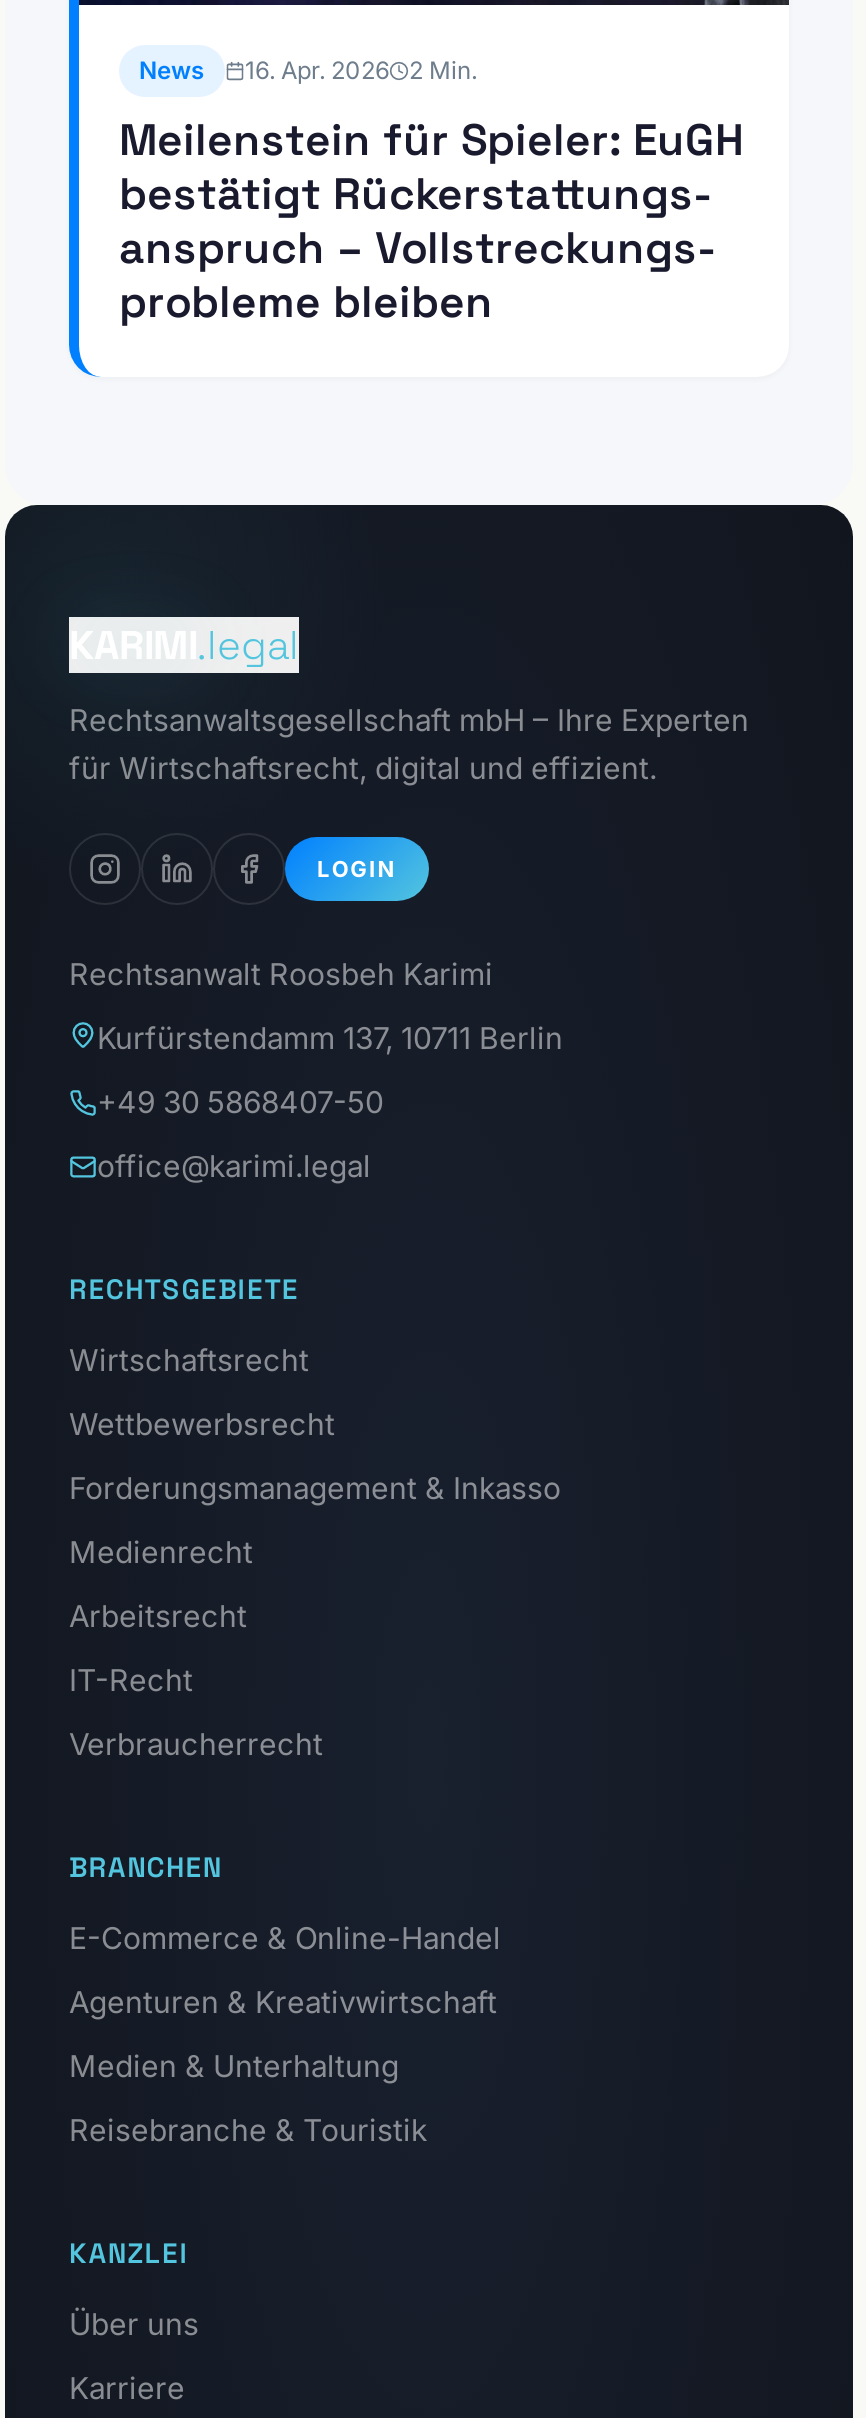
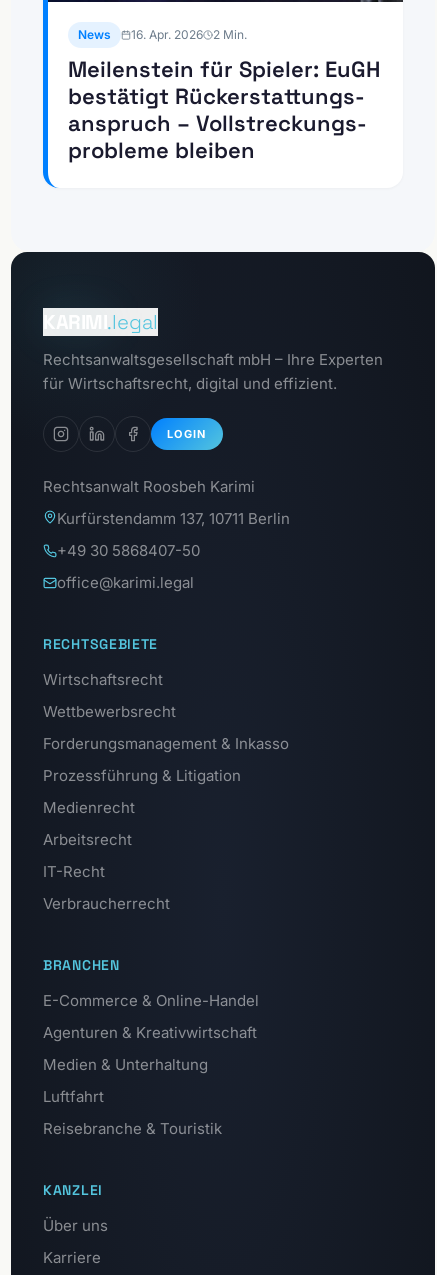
+ Prozessführung & Litigation

+ Luftfahrt
